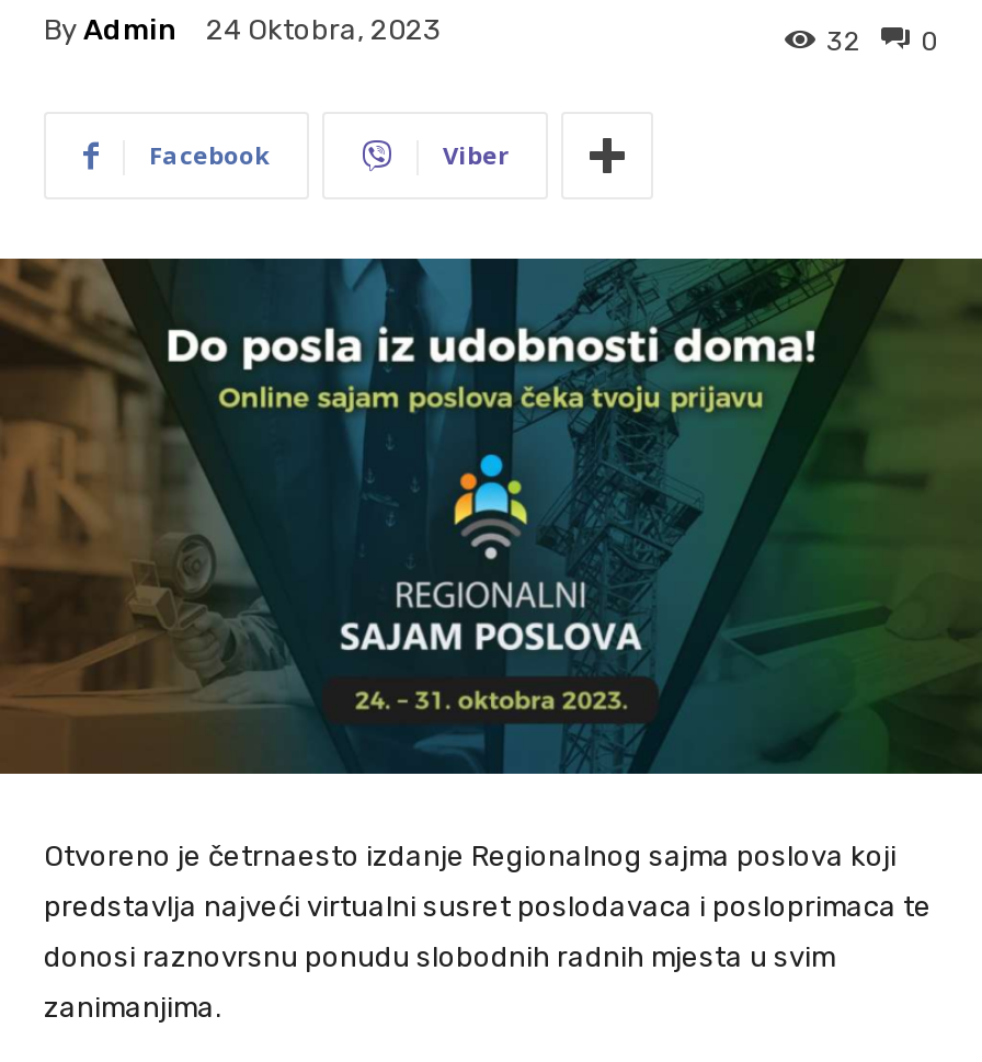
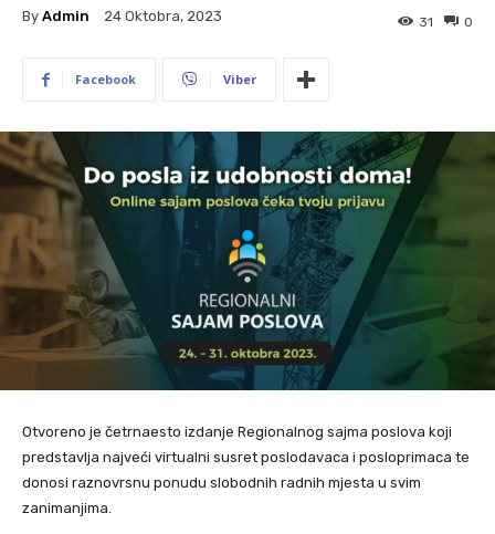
- 32
+ 31
